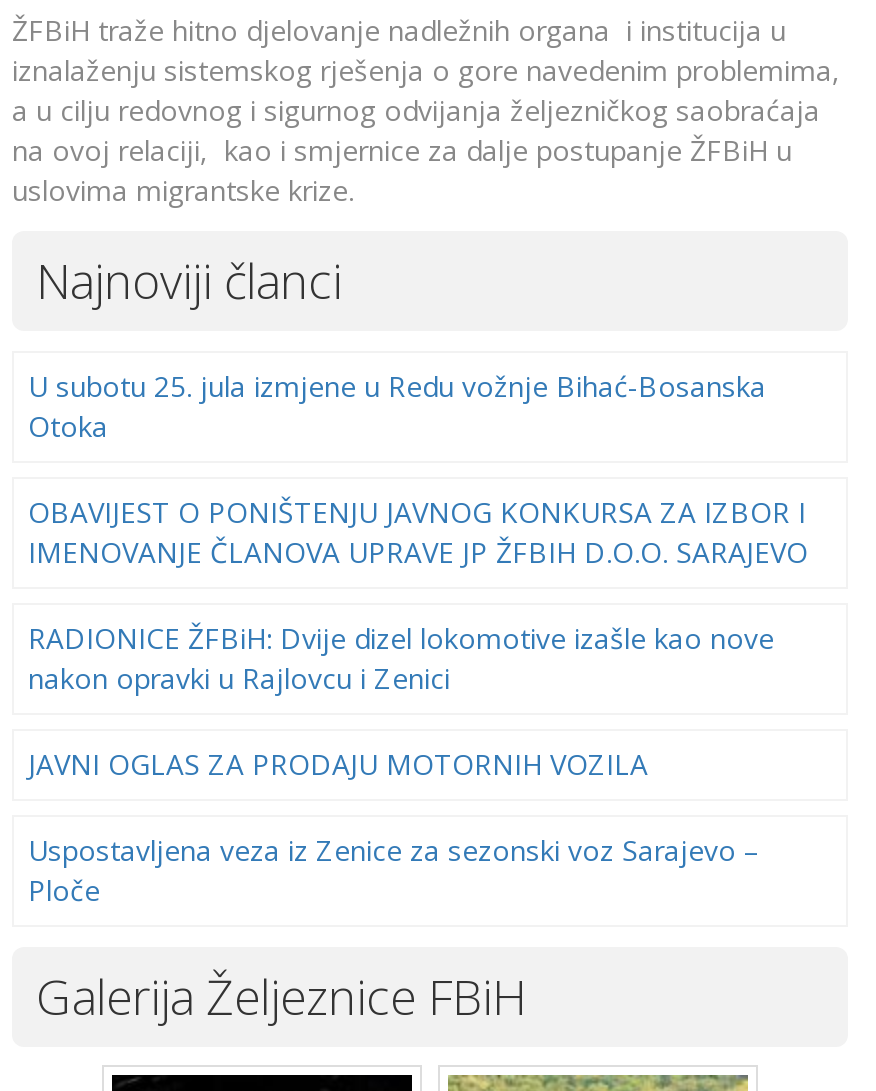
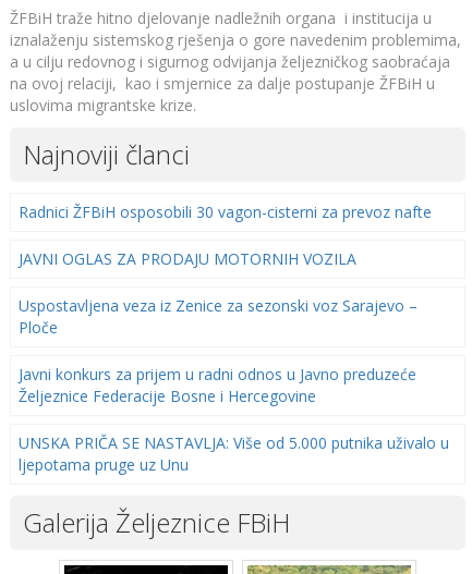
- U subotu 25. jula izmjene u Redu vožnje Bihać-Bosanska
- Otoka
- OBAVIJEST O PONIŠTENJU JAVNOG KONKURSA ZA IZBOR I
- IMENOVANJE ČLANOVA UPRAVE JP ŽFBIH D.O.O. SARAJEVO
- RADIONICE ŽFBiH: Dvije dizel lokomotive izašle kao nove
- nakon opravki u Rajlovcu i Zenici
+ Radnici ŽFBiH osposobili 30 vagon-cisterni za prevoz nafte

moved up: JAVNI OGLAS ZA PRODAJU MOTORNIH VOZILA | Uspostavljena veza iz Zenice za sezonski voz Sarajevo – | Ploče

+ Javni konkurs za prijem u radni odnos u Javno preduzeće
+ Željeznice Federacije Bosne i Hercegovine
+ UNSKA PRIČA SE NASTAVLJA: Više od 5.000 putnika uživalo u
+ ljepotama pruge uz Unu
